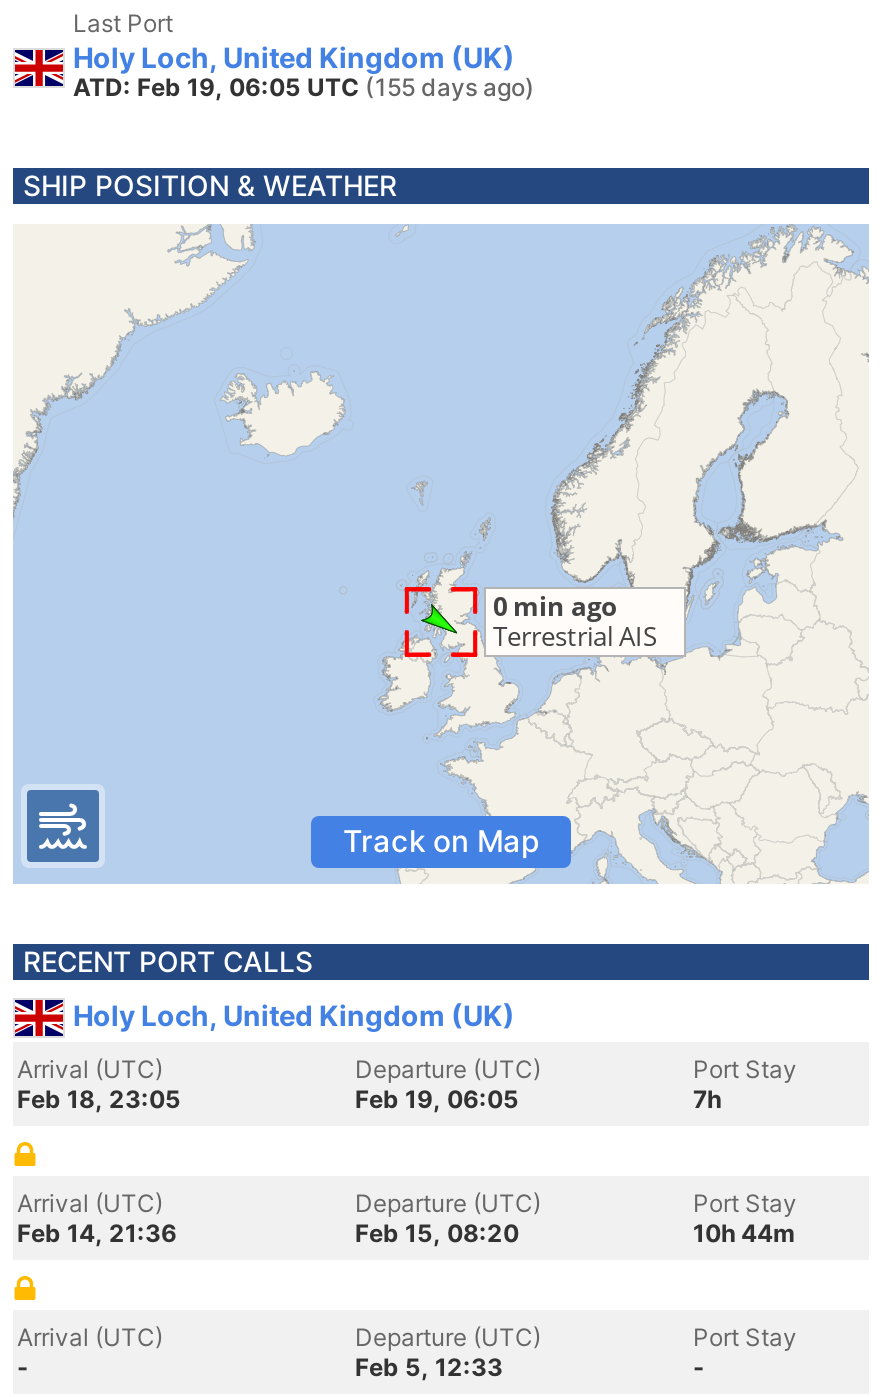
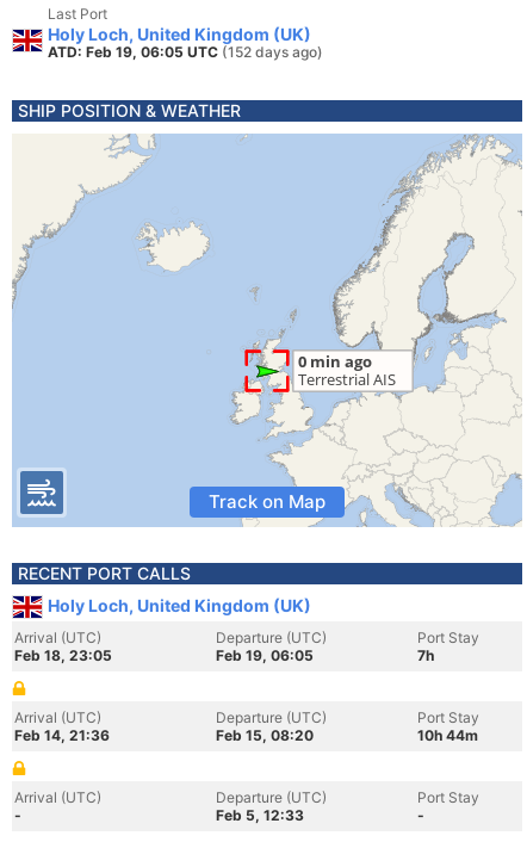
- ATD: Feb 19, 06:05 UTC (155 days ago)
+ ATD: Feb 19, 06:05 UTC (152 days ago)
